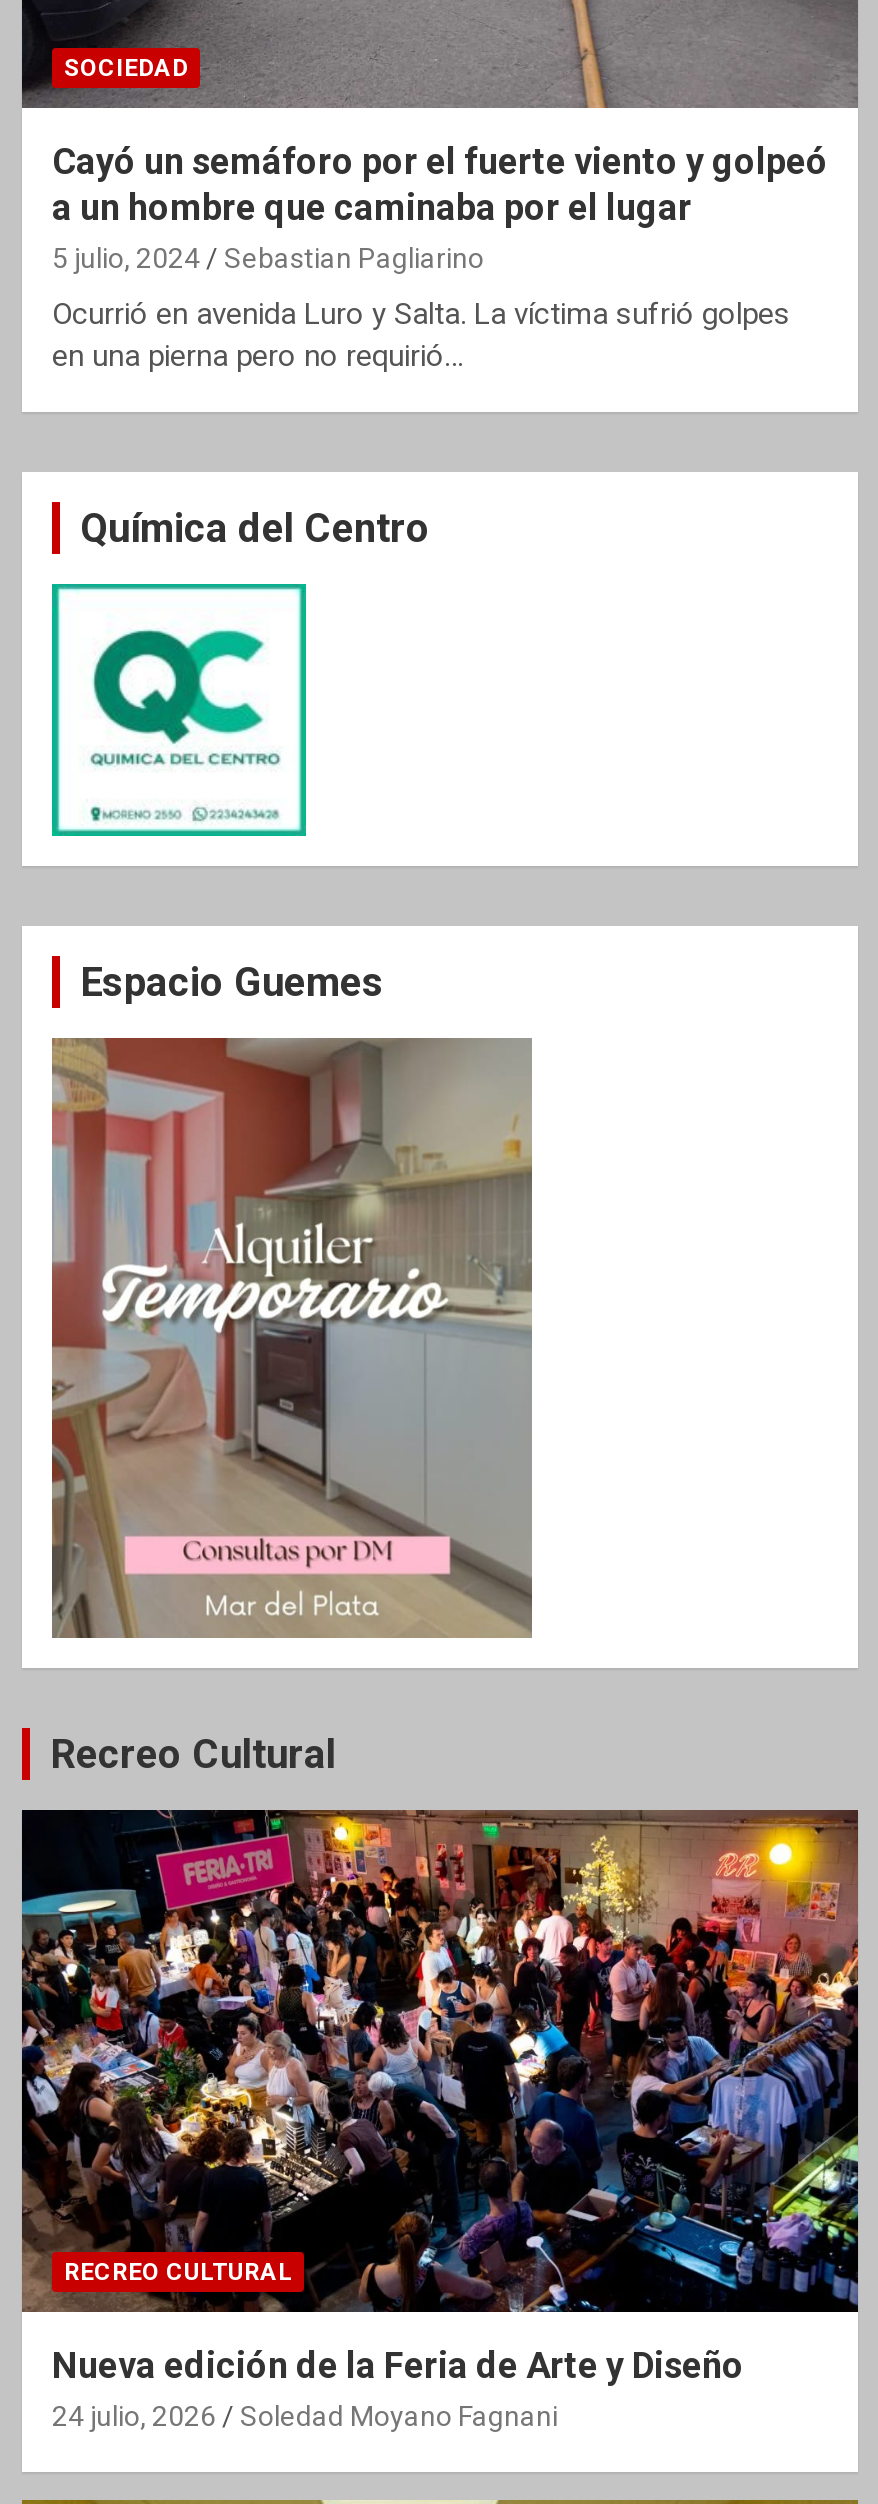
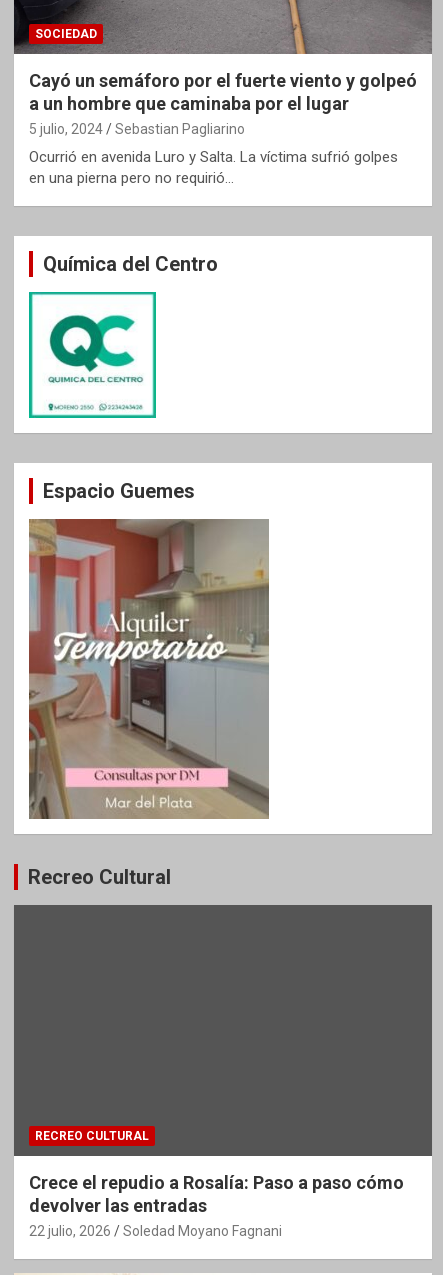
- [image]

- Nueva edición de la Feria de Arte y Diseño
- 24 julio, 2026
+ Crece el repudio a Rosalía: Paso a paso cómo
+ devolver las entradas
+ 22 julio, 2026
